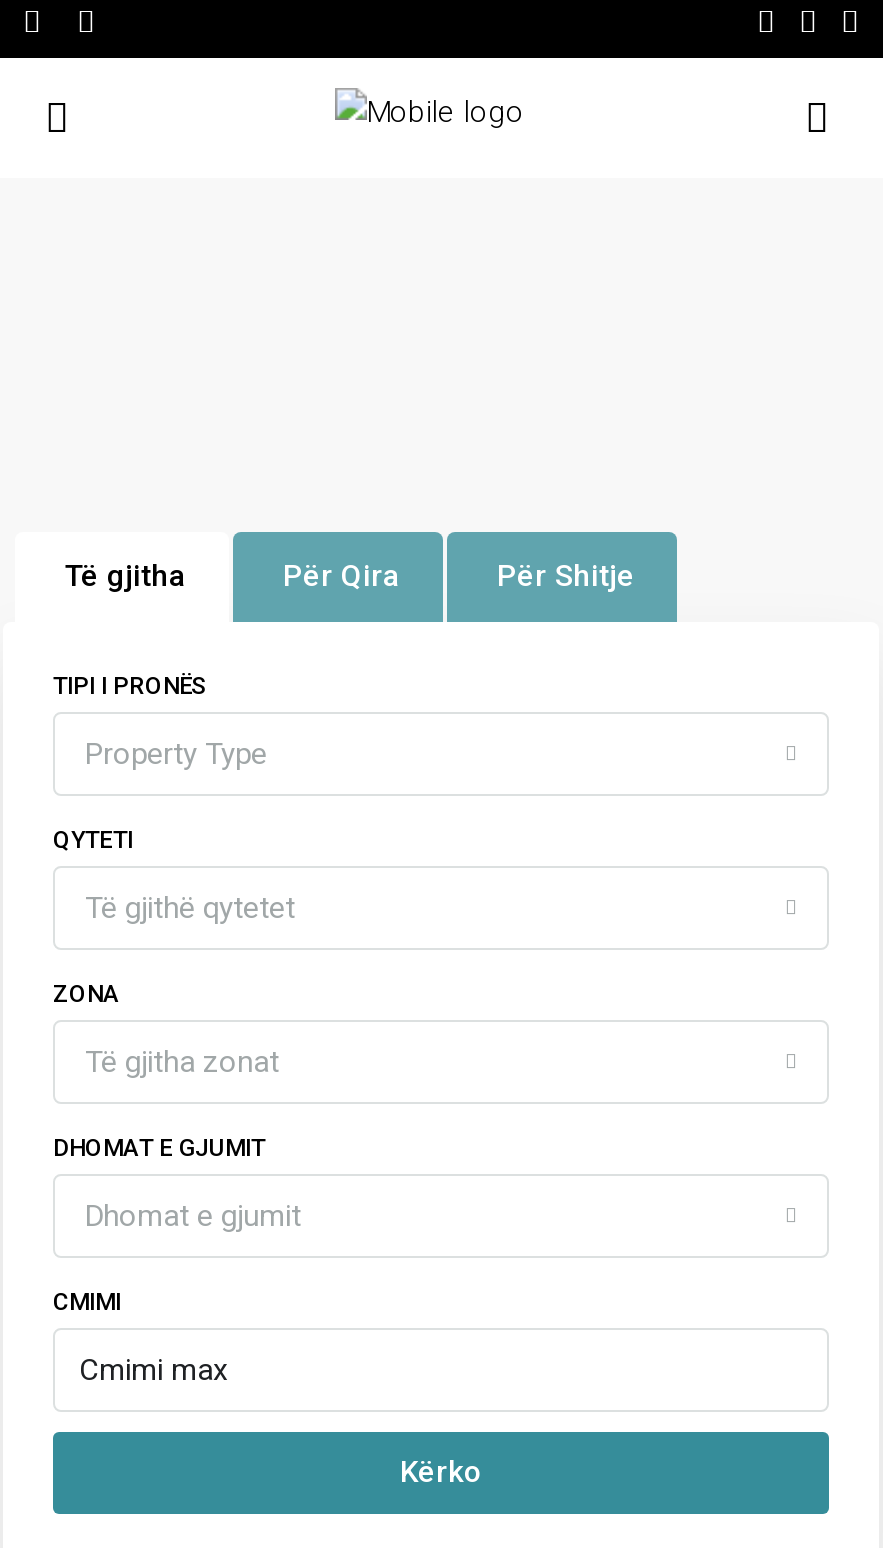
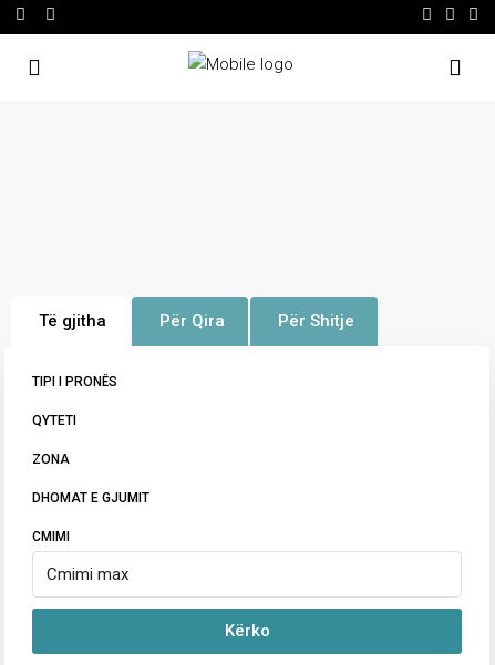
- Property Type

- Të gjithë qytetet

- Të gjitha zonat

- Dhomat e gjumit
